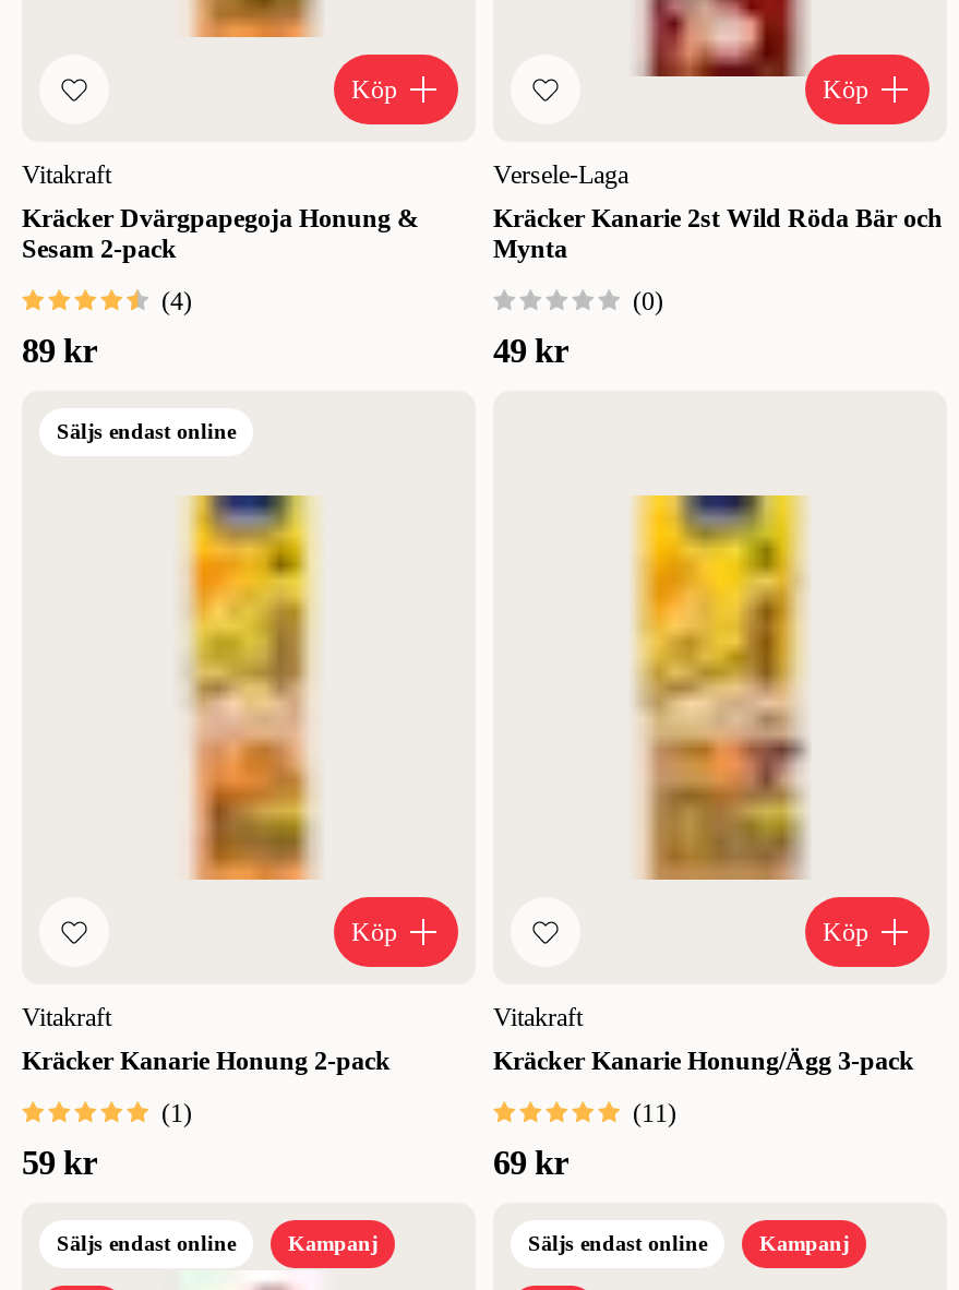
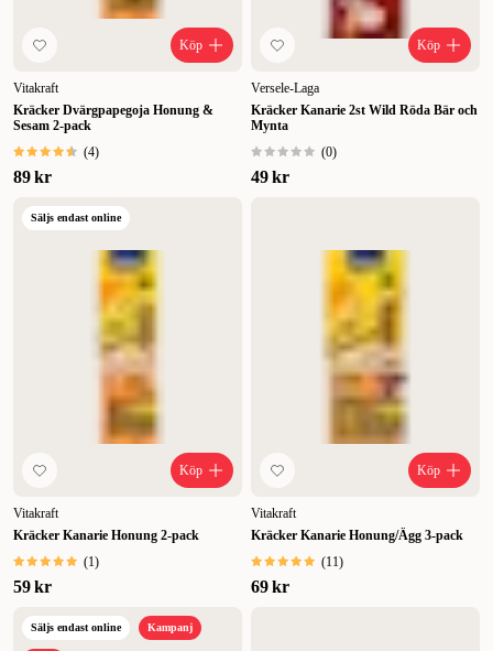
- Säljs endast online
- Kampanj
